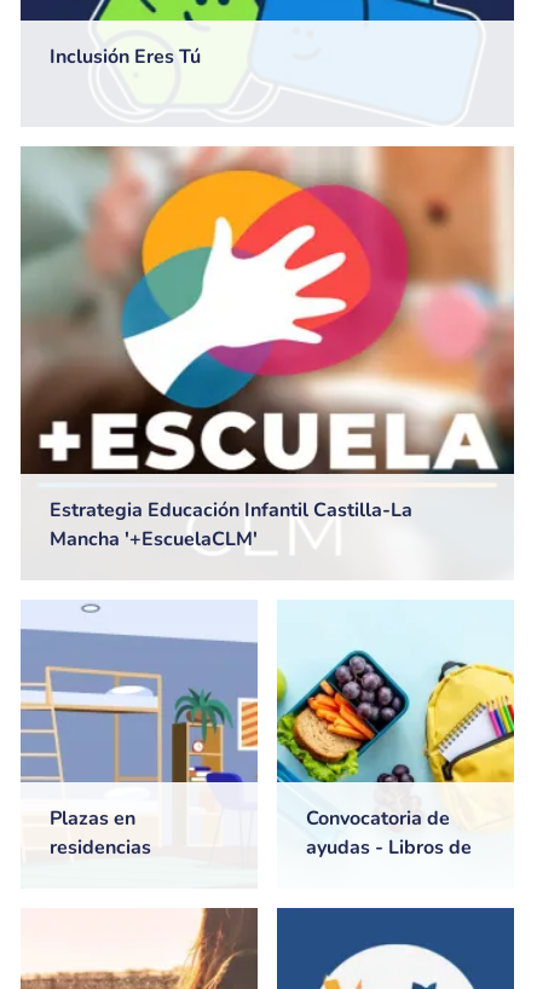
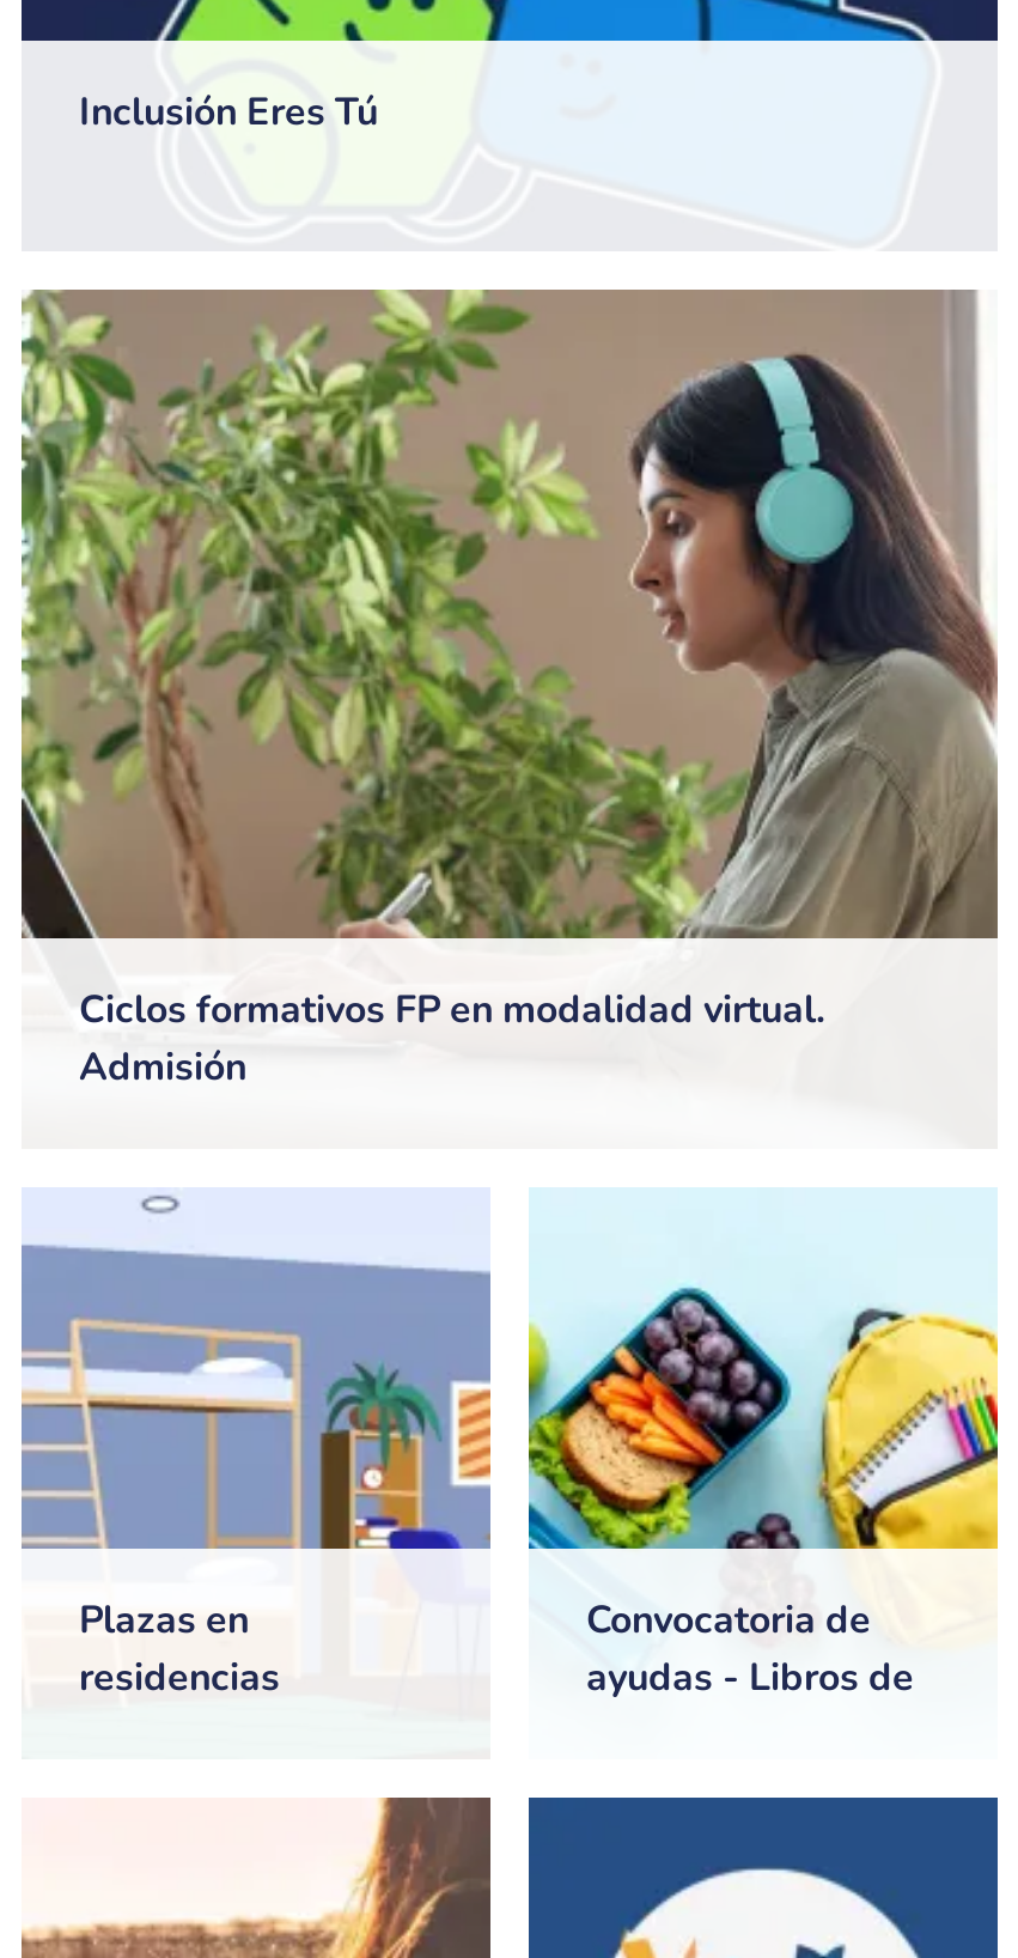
- [image]
- Estrategia Educación Infantil Castilla-La
- Mancha '+EscuelaCLM'
+ [image]
+ Ciclos formativos FP en modalidad virtual.
+ Admisión
